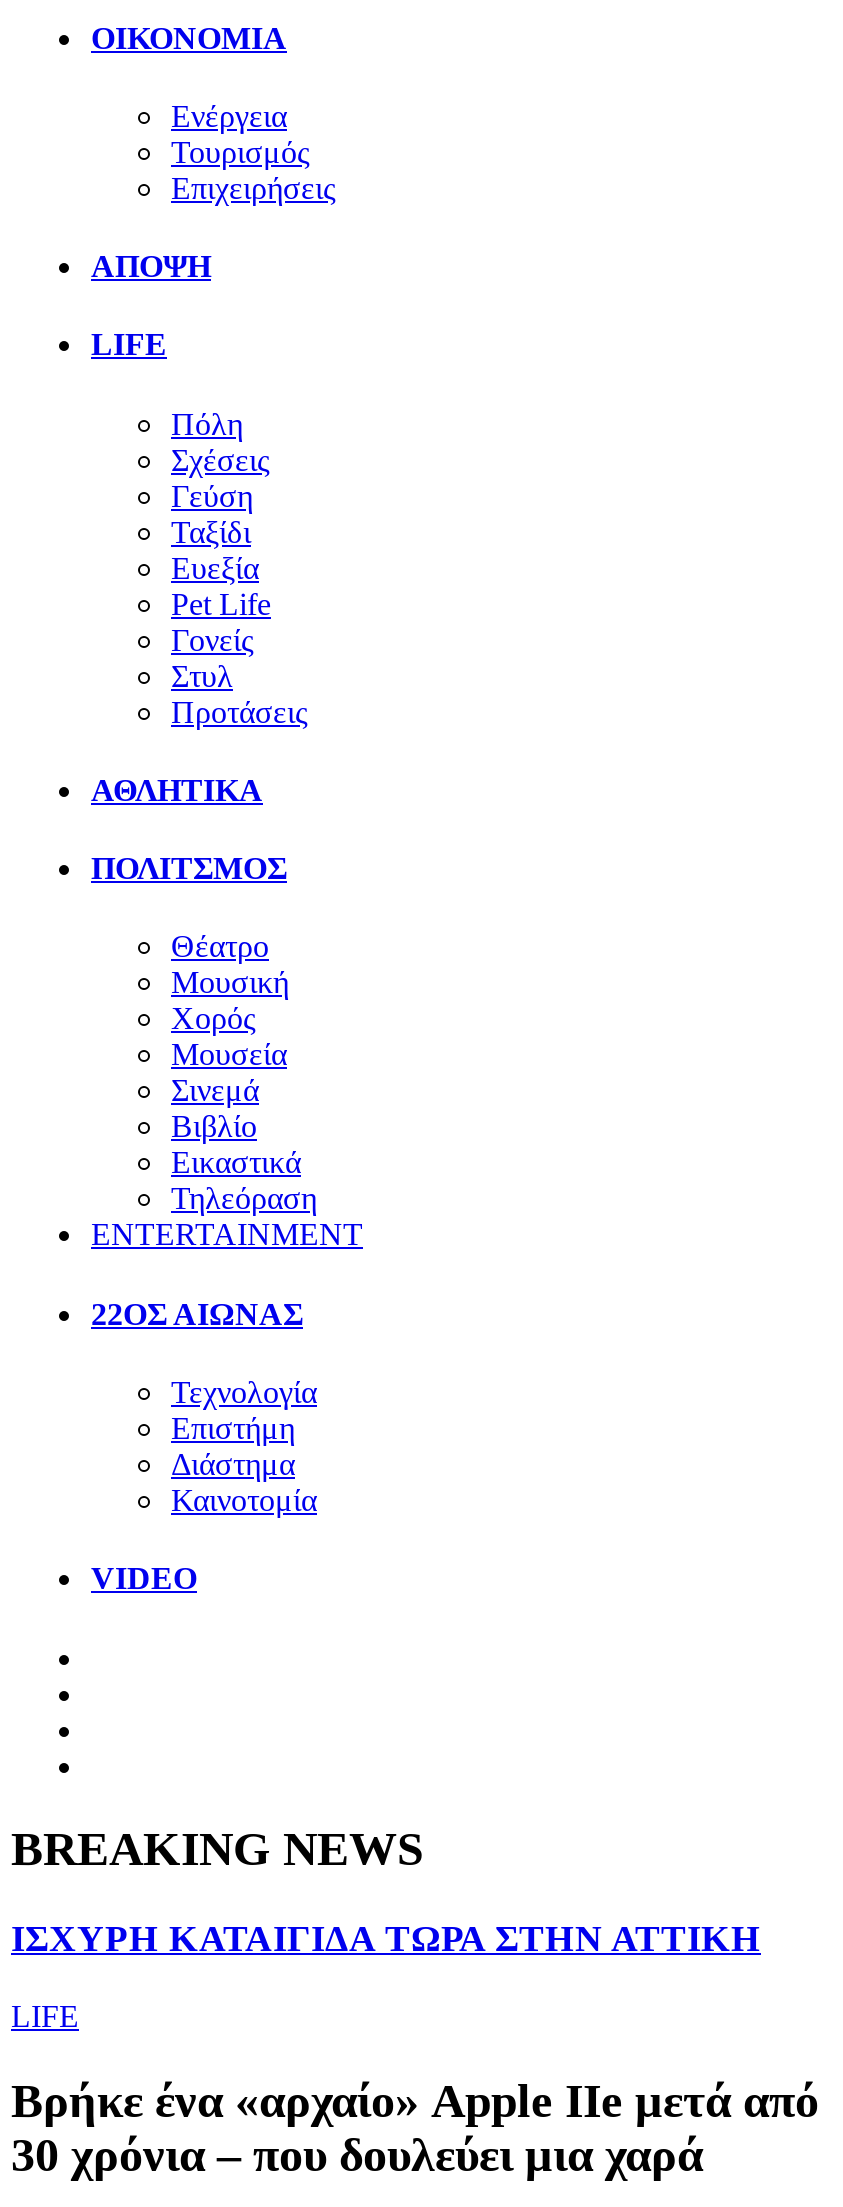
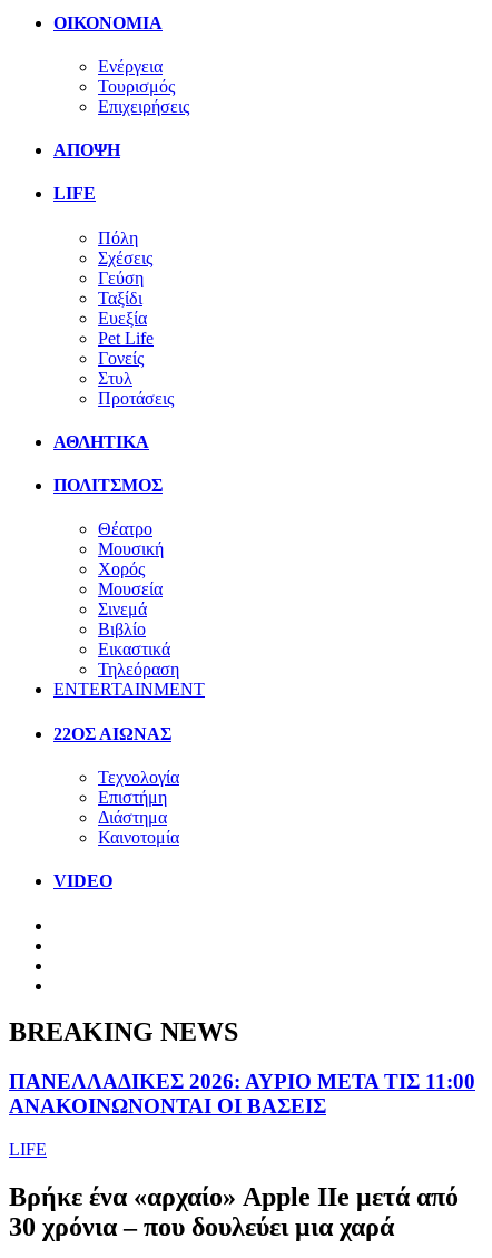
- ΙΣΧΥΡΗ ΚΑΤΑΙΓΙΔΑ ΤΩΡΑ ΣΤΗΝ ΑΤΤΙΚΗ
+ ΠΑΝΕΛΛΑΔΙΚΕΣ 2026: ΑΥΡΙΟ ΜΕΤΑ ΤΙΣ 11:00
+ ΑΝΑΚΟΙΝΩΝΟΝΤΑΙ ΟΙ ΒΑΣΕΙΣ
